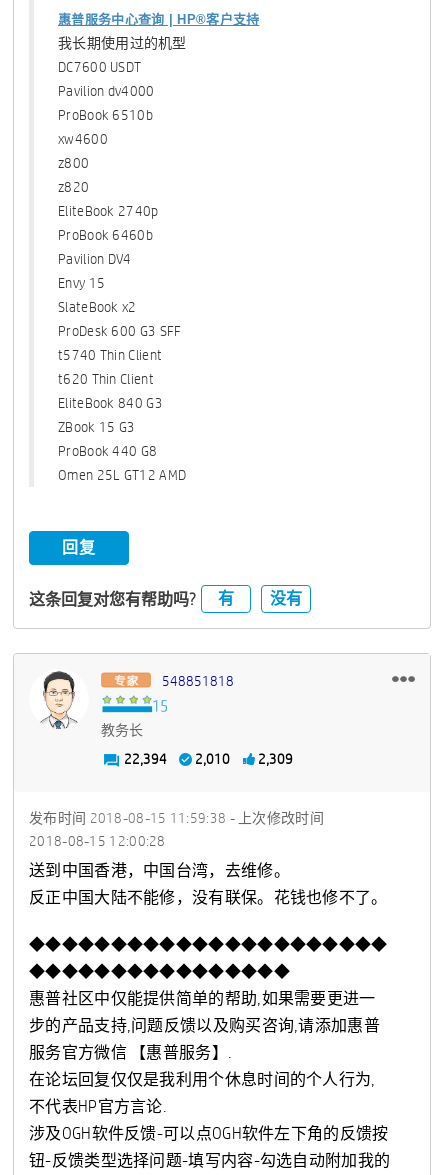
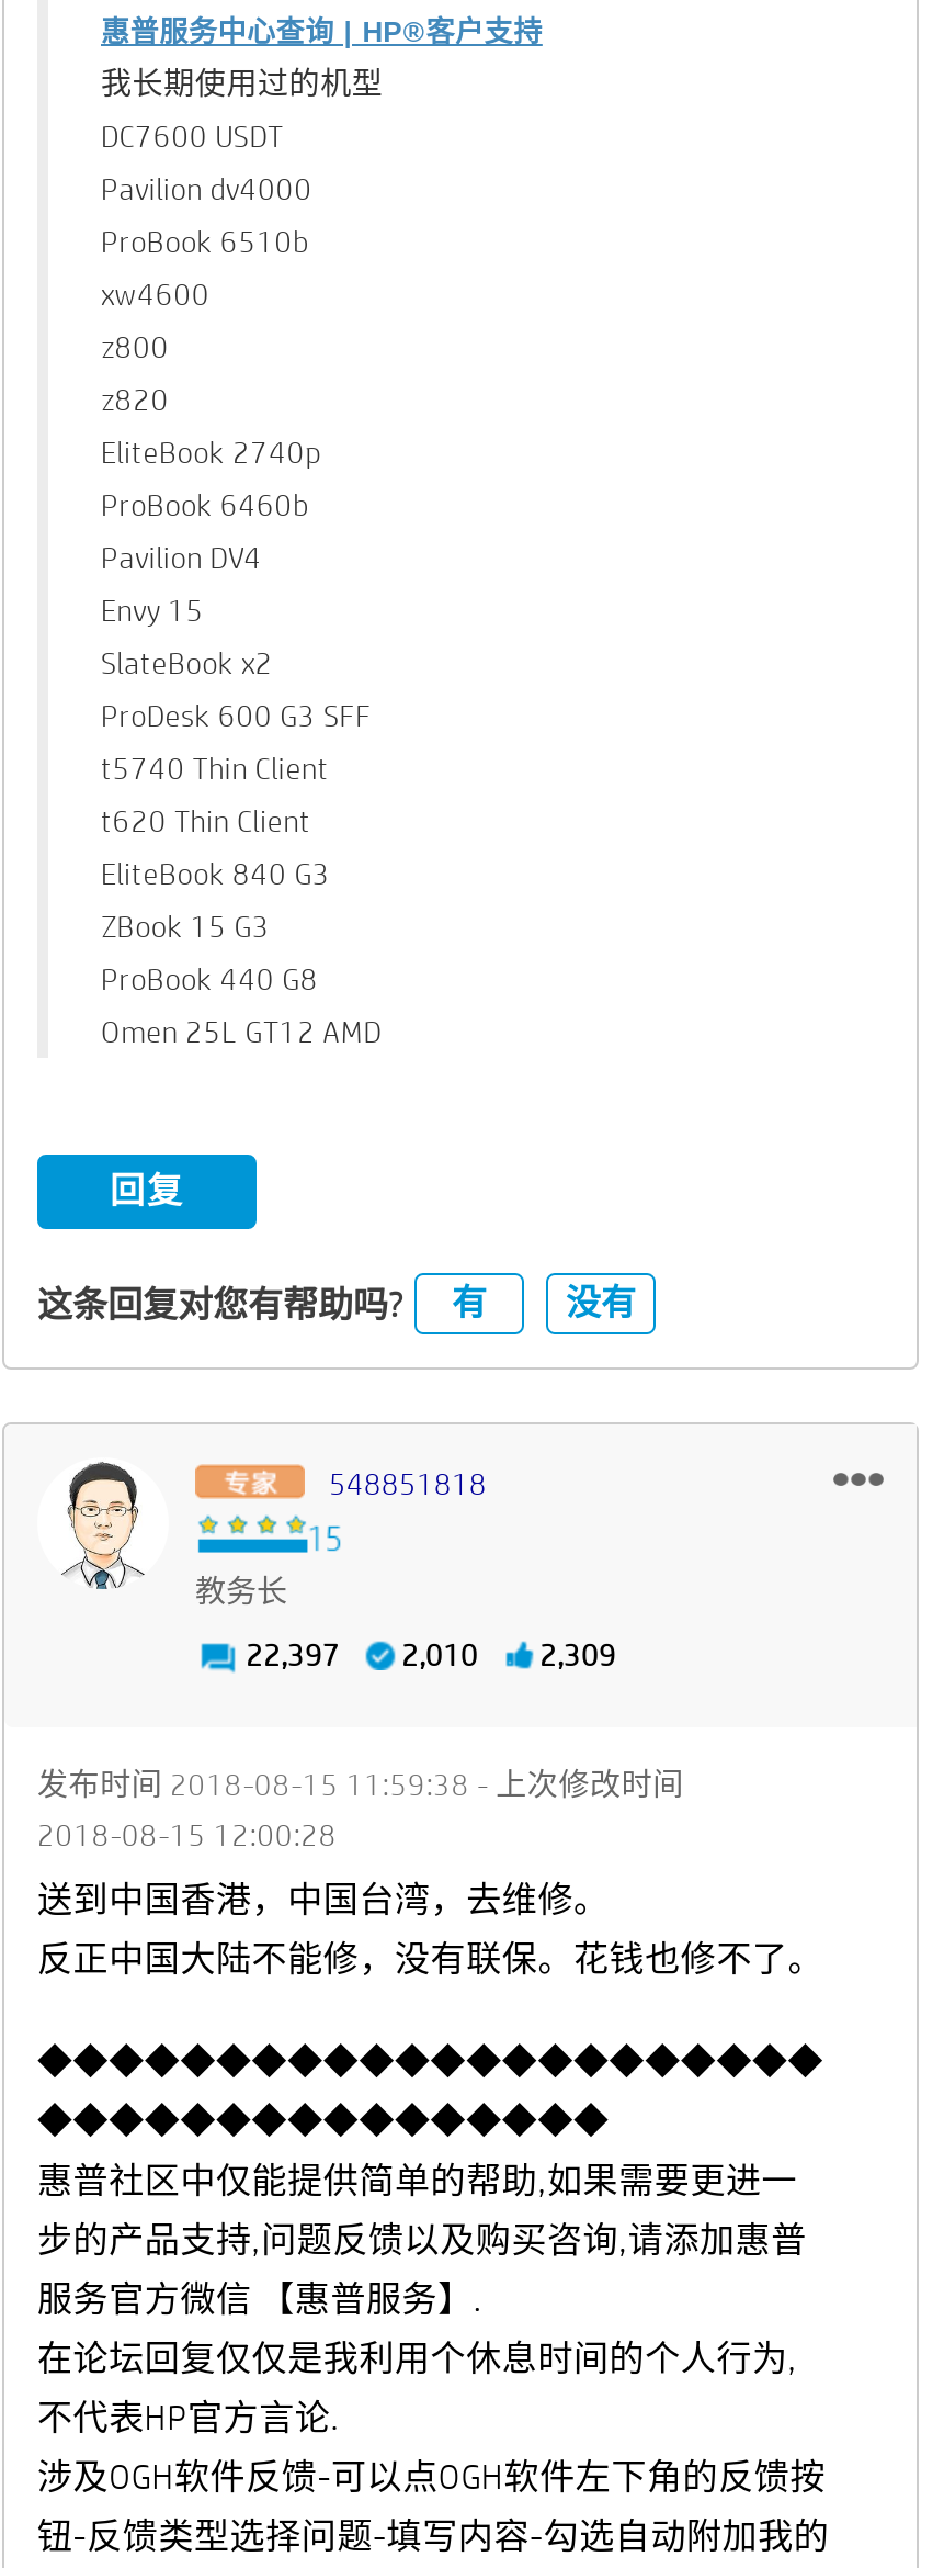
- 22,394 2,010 2,309
+ 22,397 2,010 2,309
